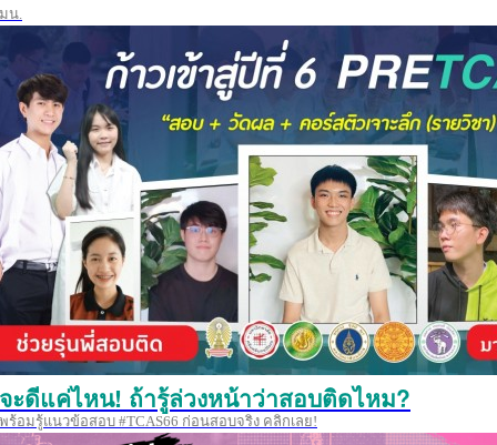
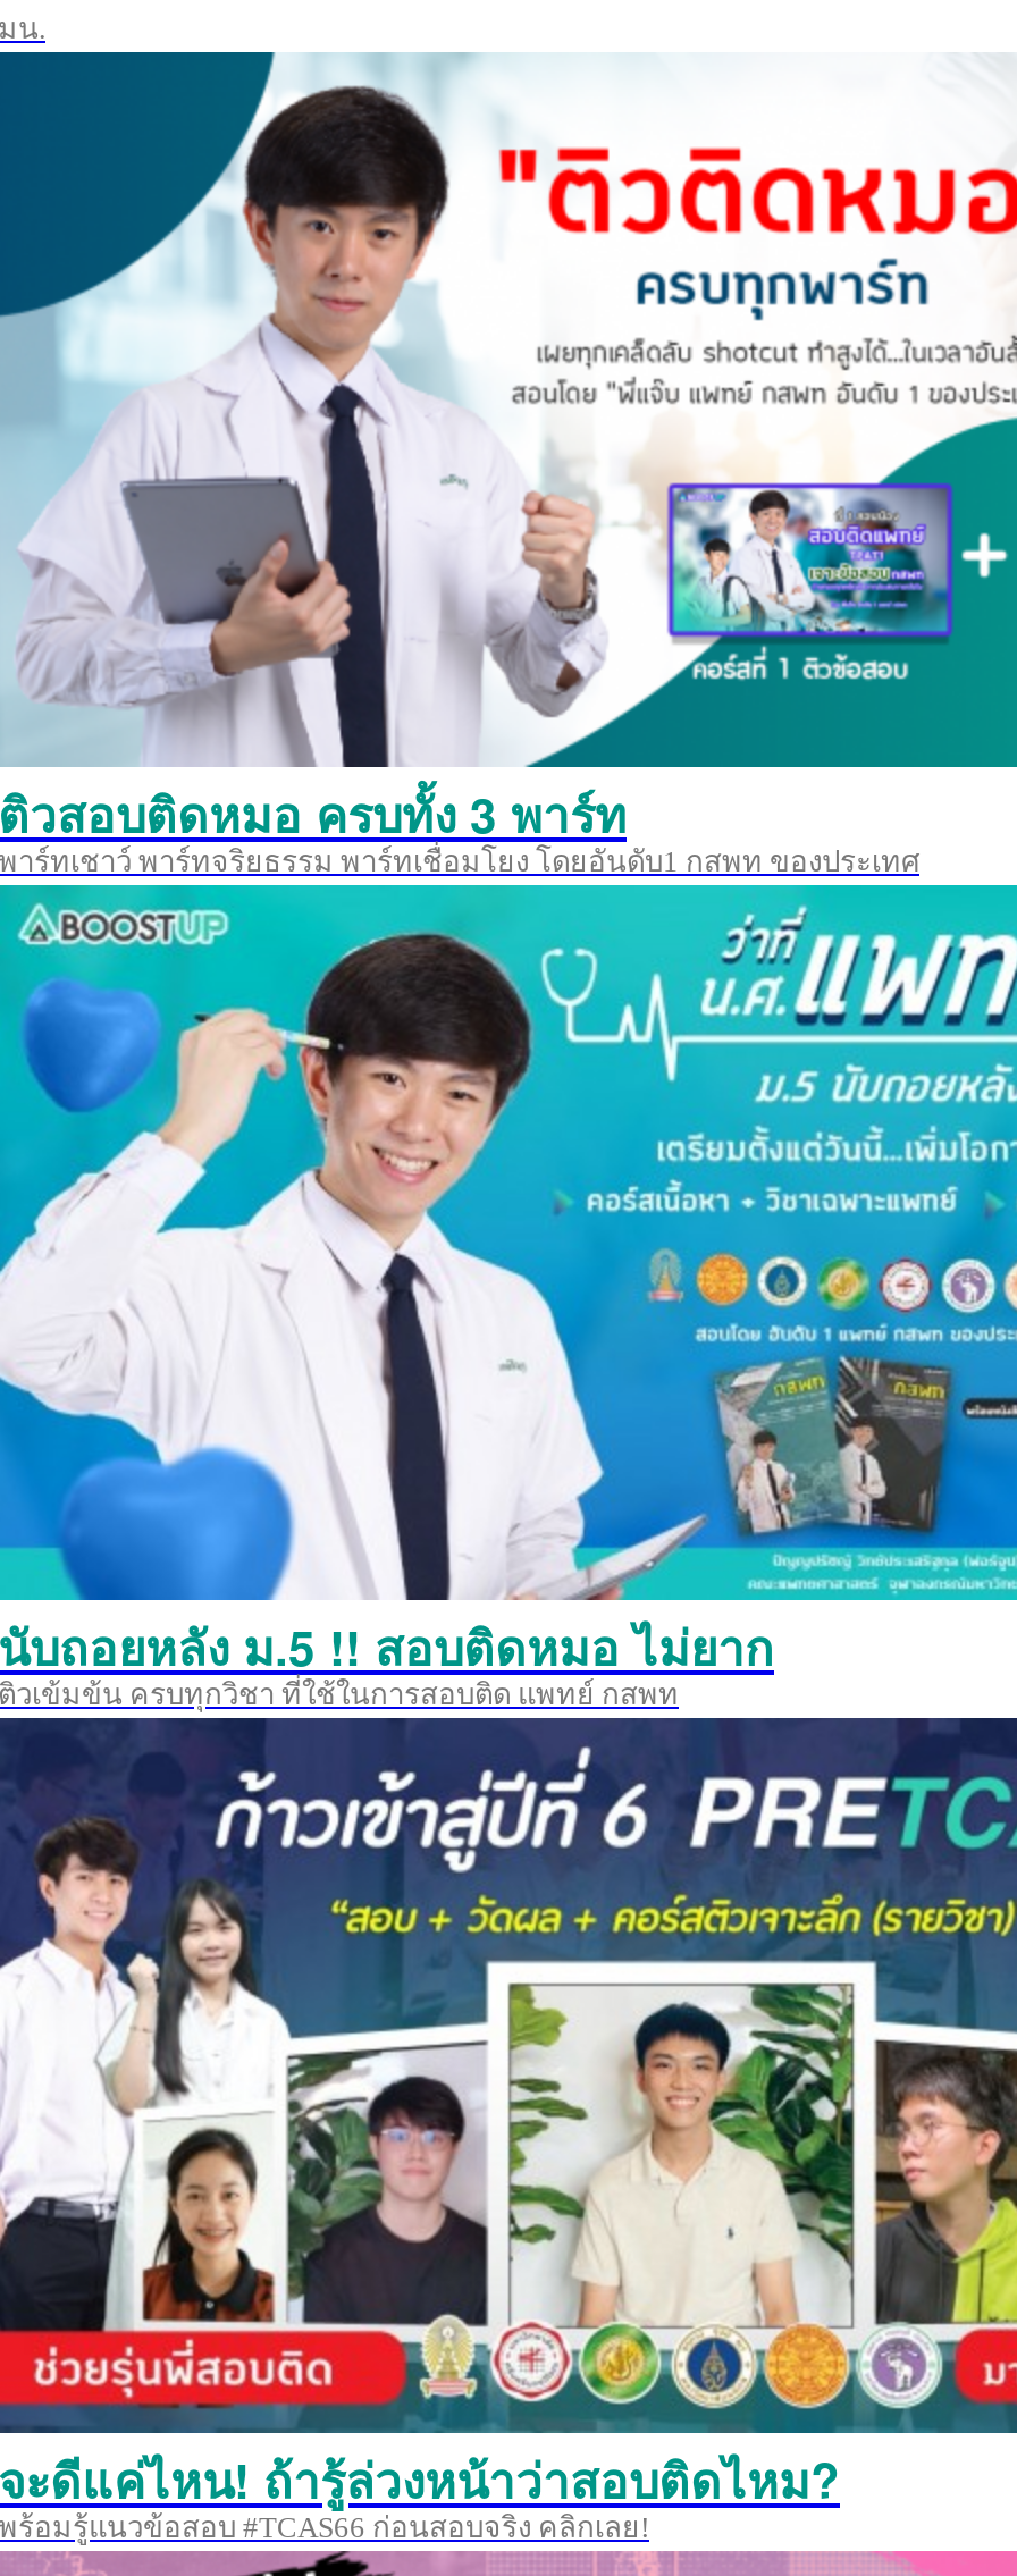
+ [image]
+ ติวสอบติดหมอ ครบทั้ง 3 พาร์ท
+ พาร์ทเชาว์ พาร์ทจริยธรรม พาร์ทเชื่อมโยง โดยอันดับ1 กสพท ของประเทศ

+ [image]
+ นับถอยหลัง ม.5 !! สอบติดหมอ ไม่ยาก
+ ติวเข้มข้น ครบทุกวิชา ที่ใช้ในการสอบติด แพทย์ กสพท
